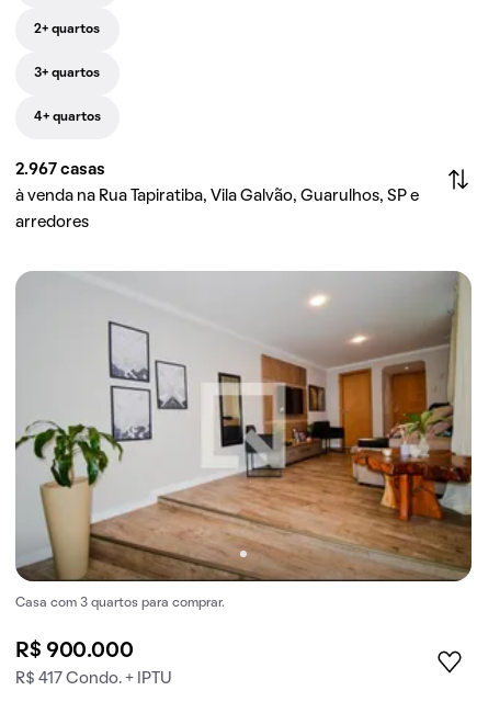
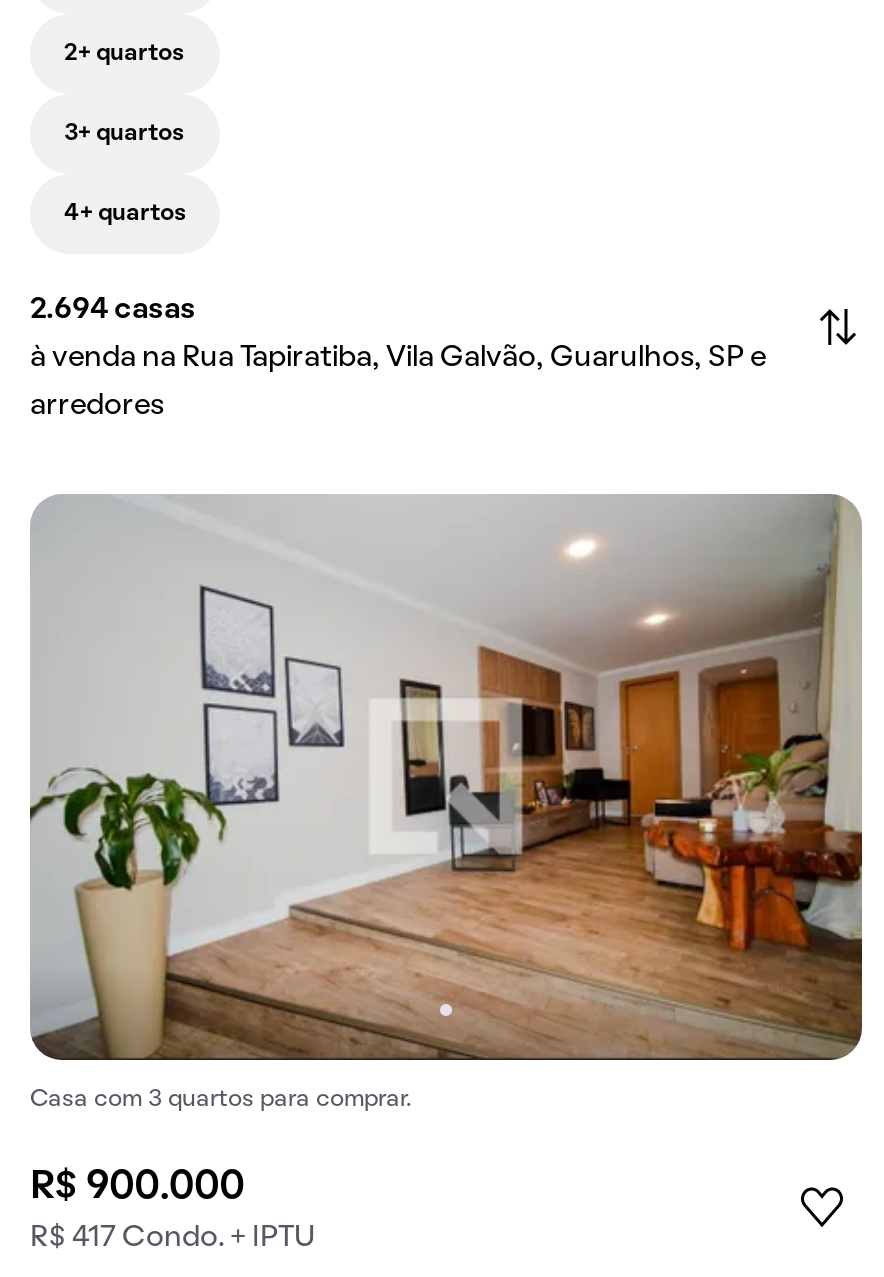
- 2.967 casas
+ 2.694 casas
